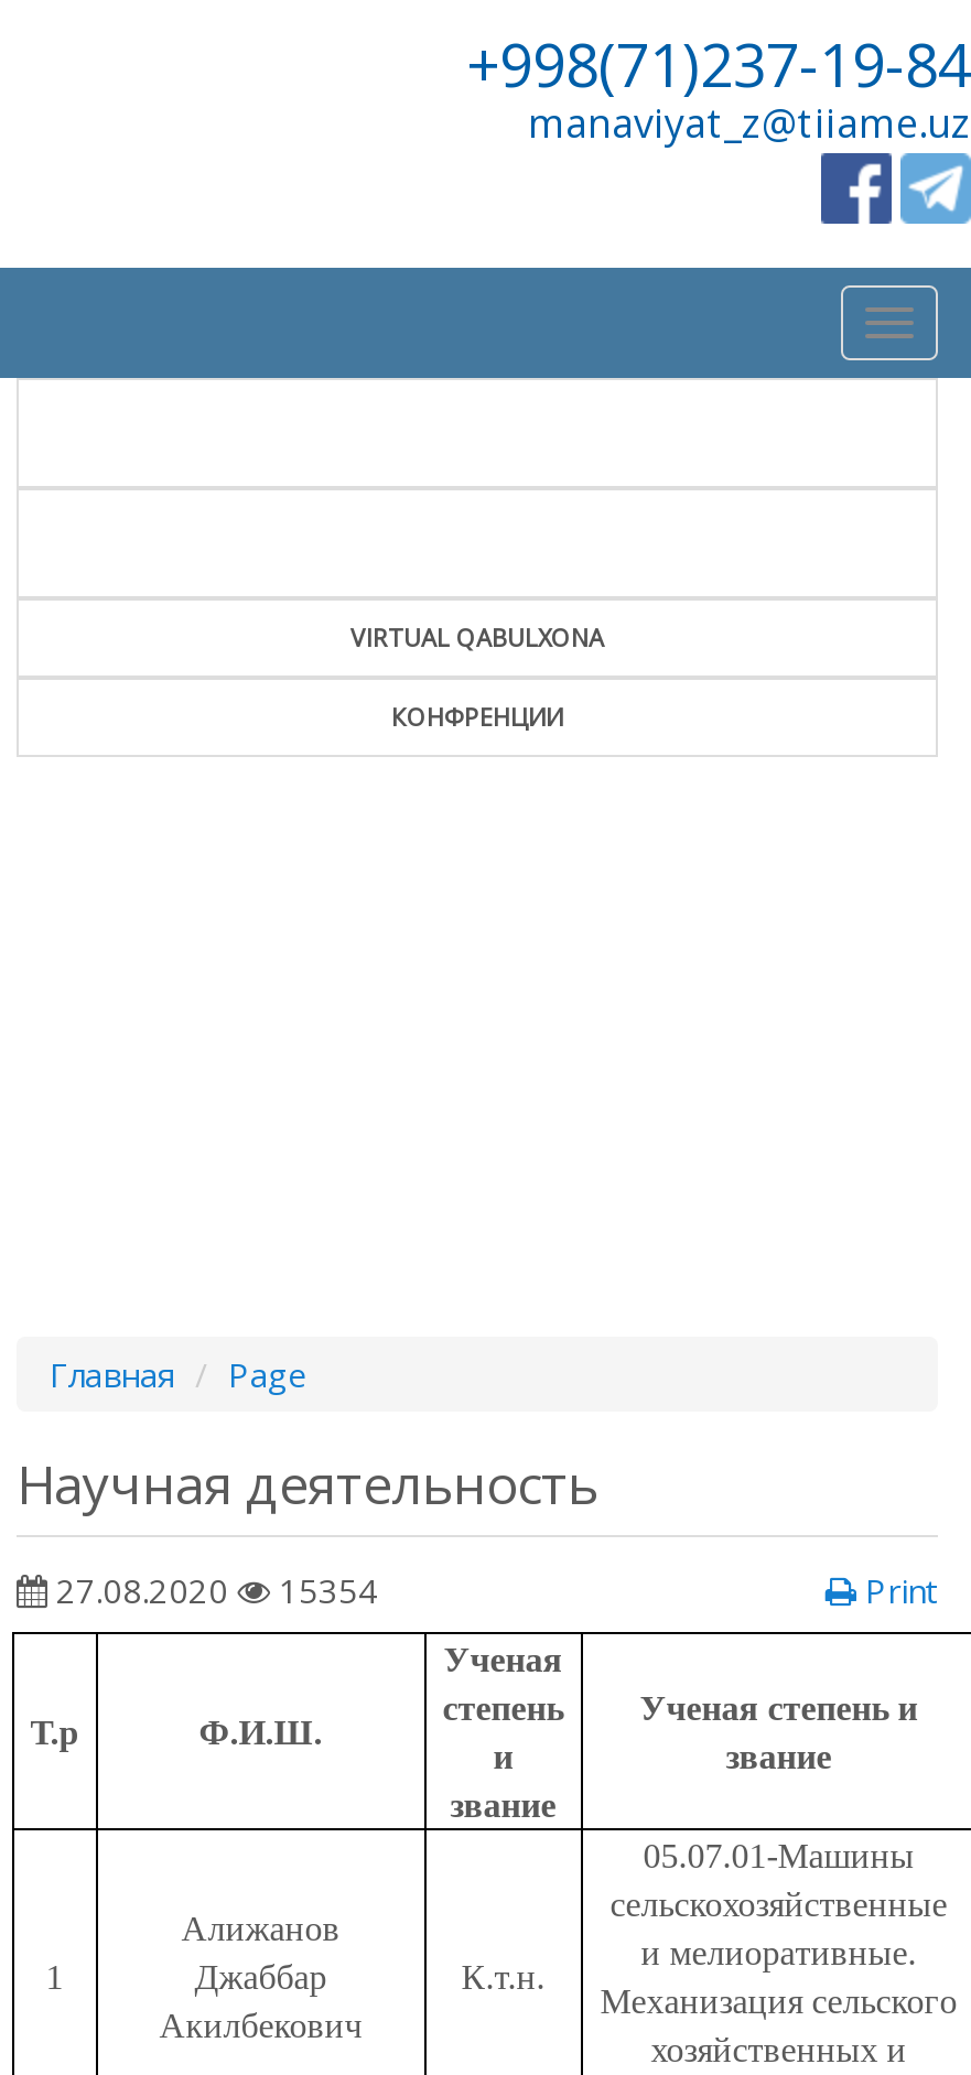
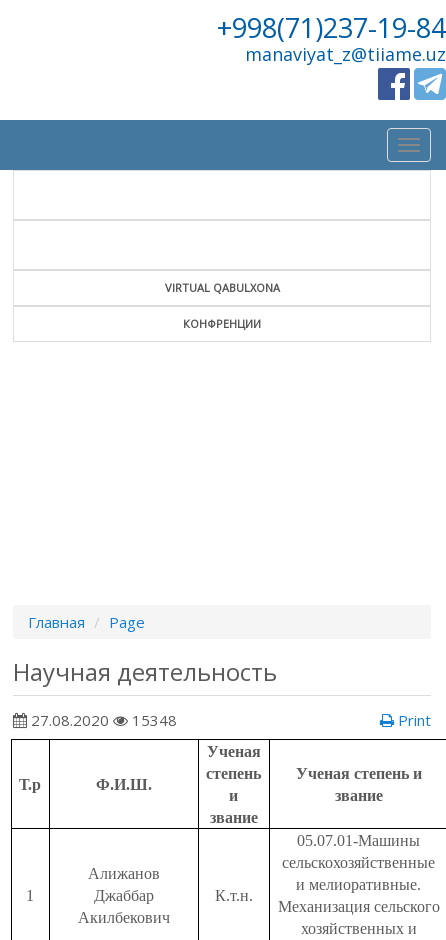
- 27.08.2020 15354
+ 27.08.2020 15348
